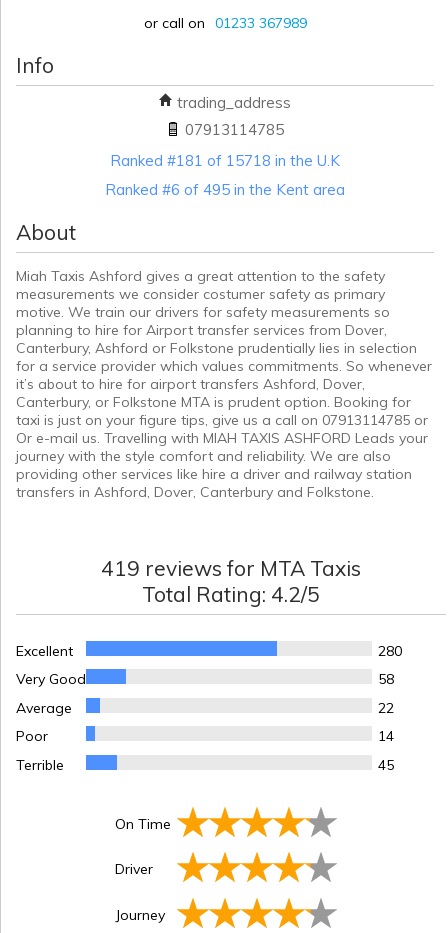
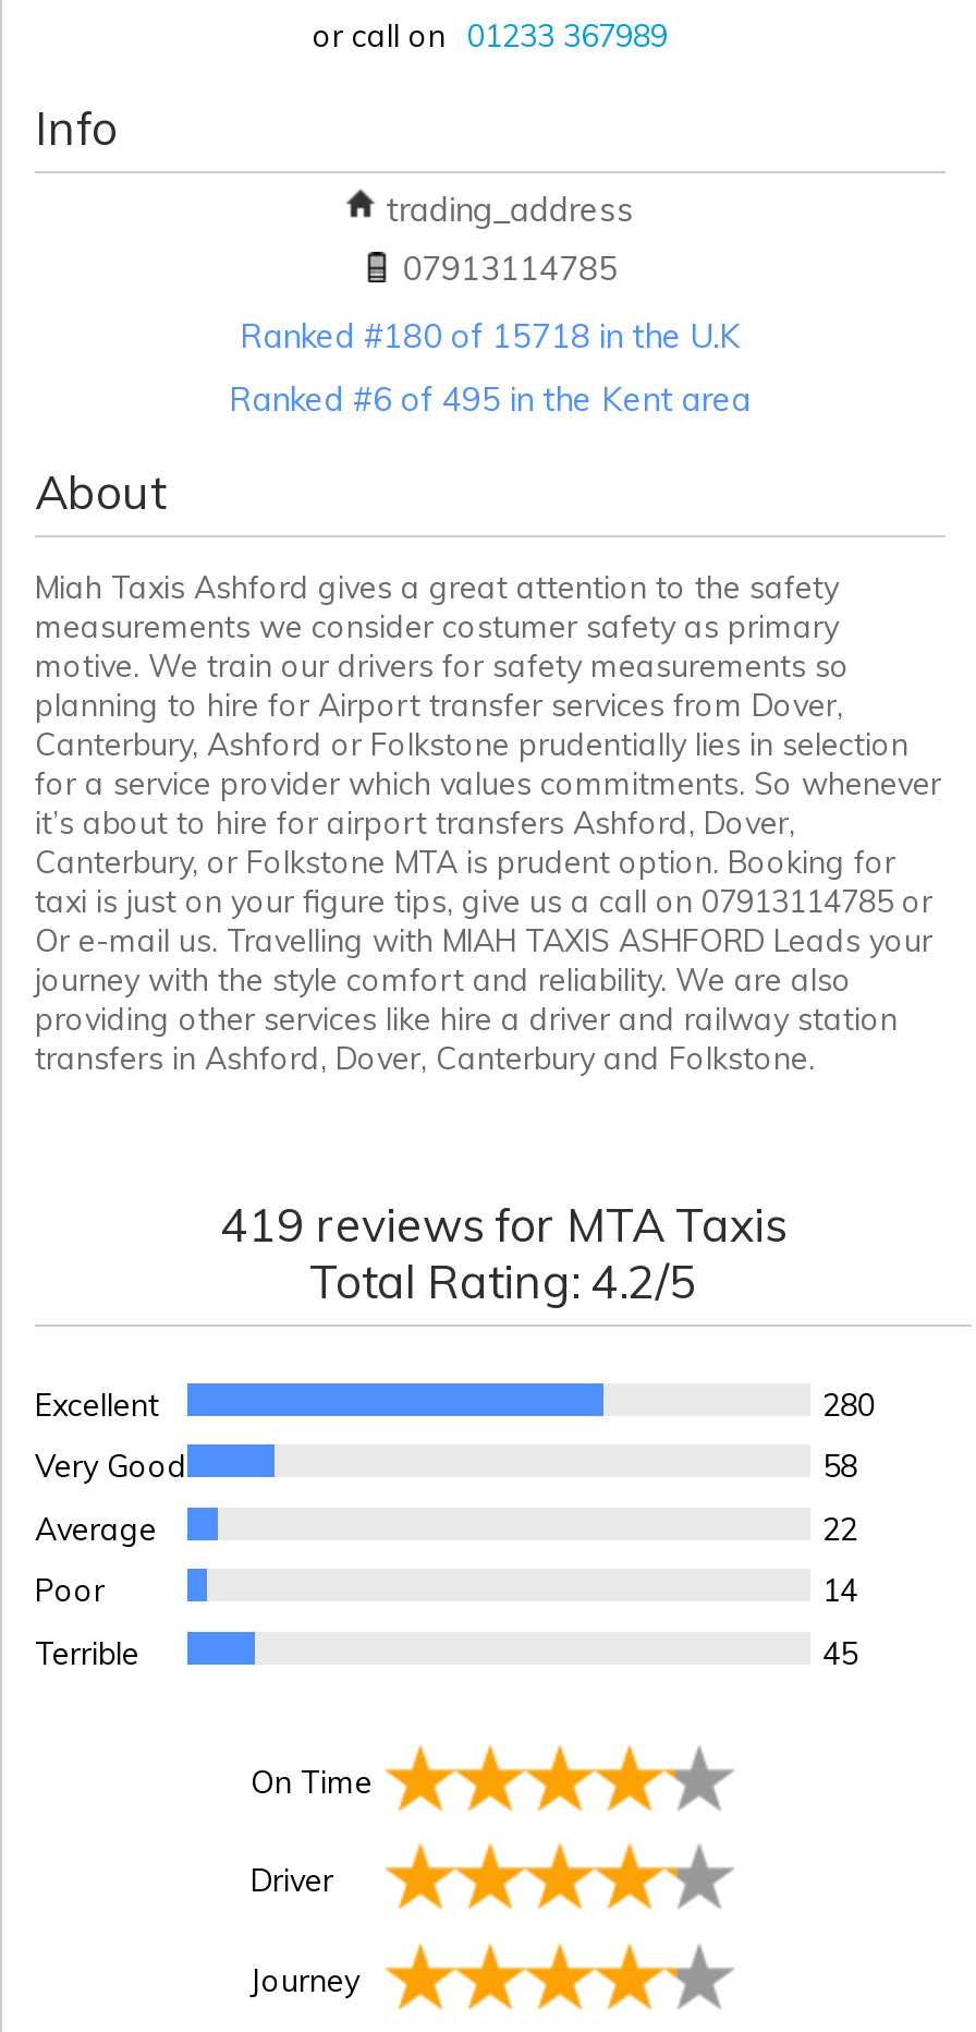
- Ranked #181 of 15718 in the U.K
+ Ranked #180 of 15718 in the U.K
